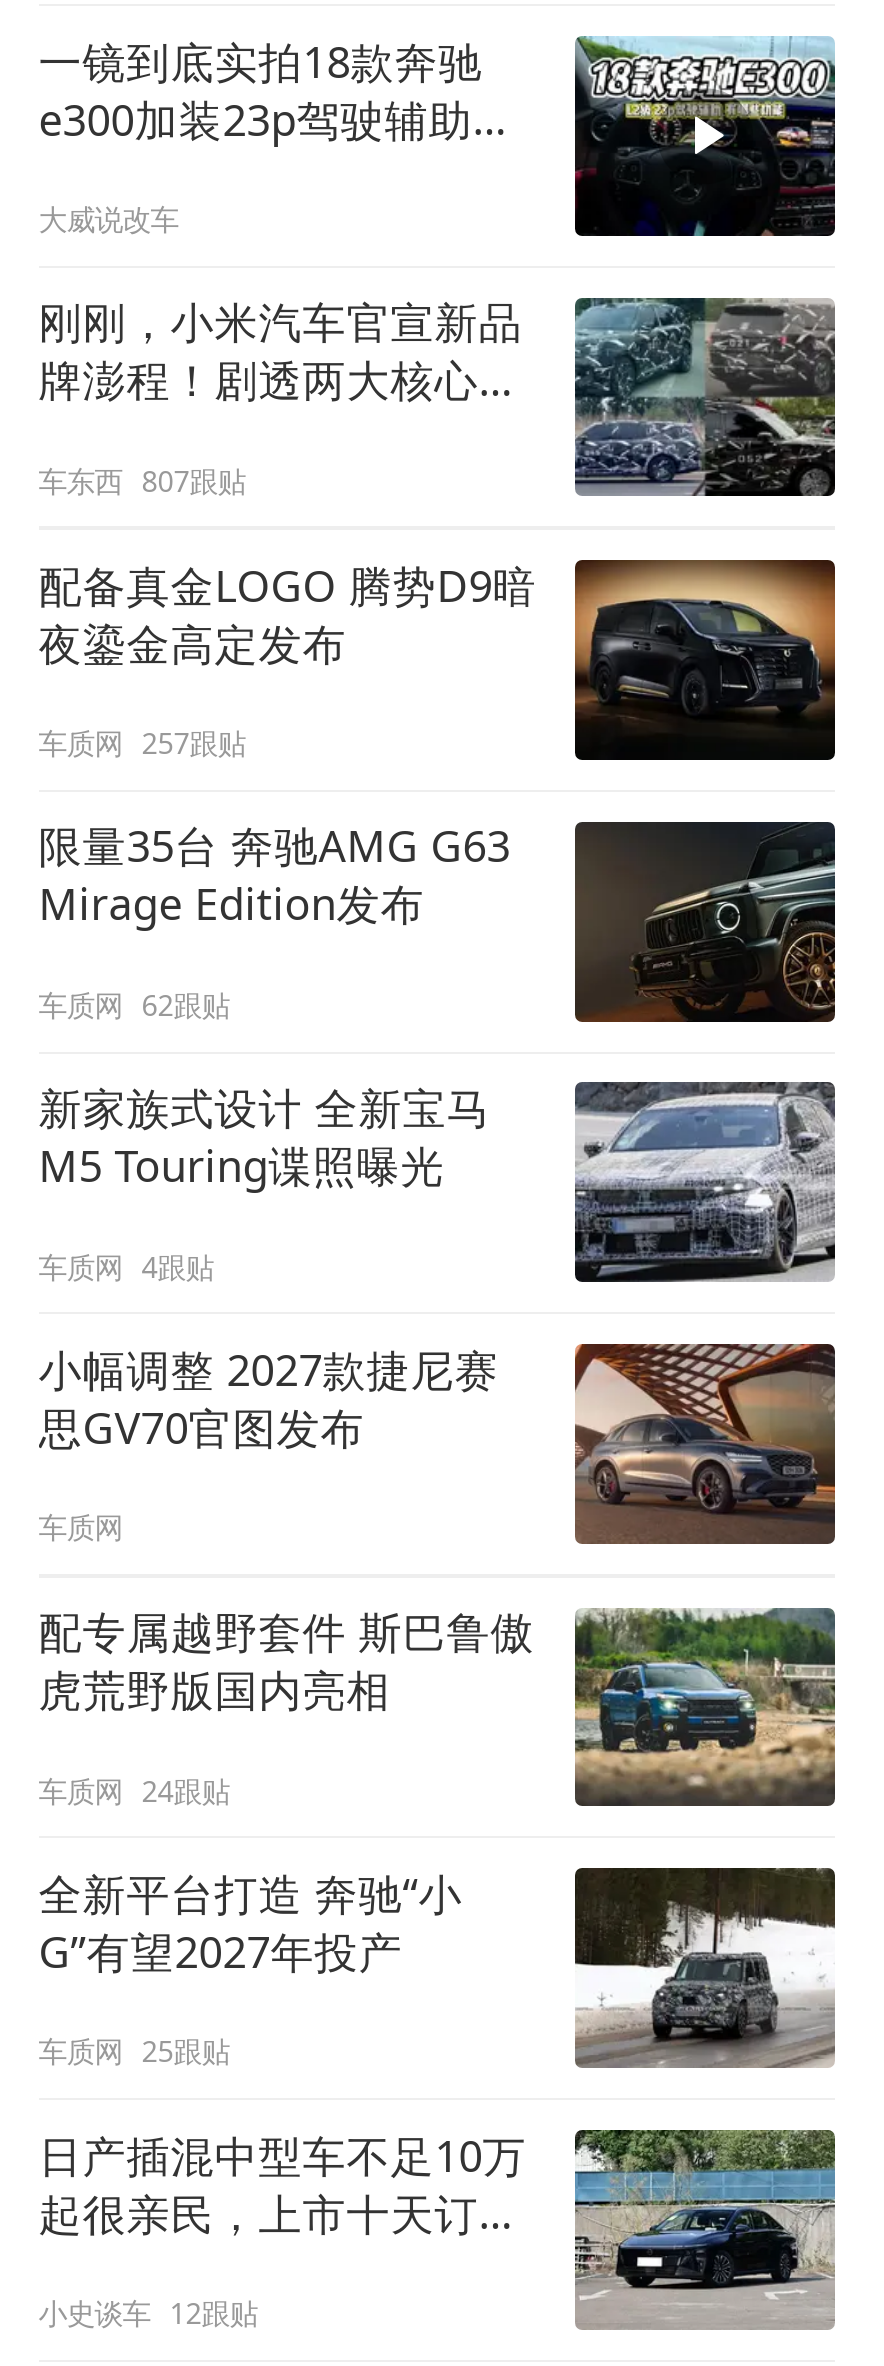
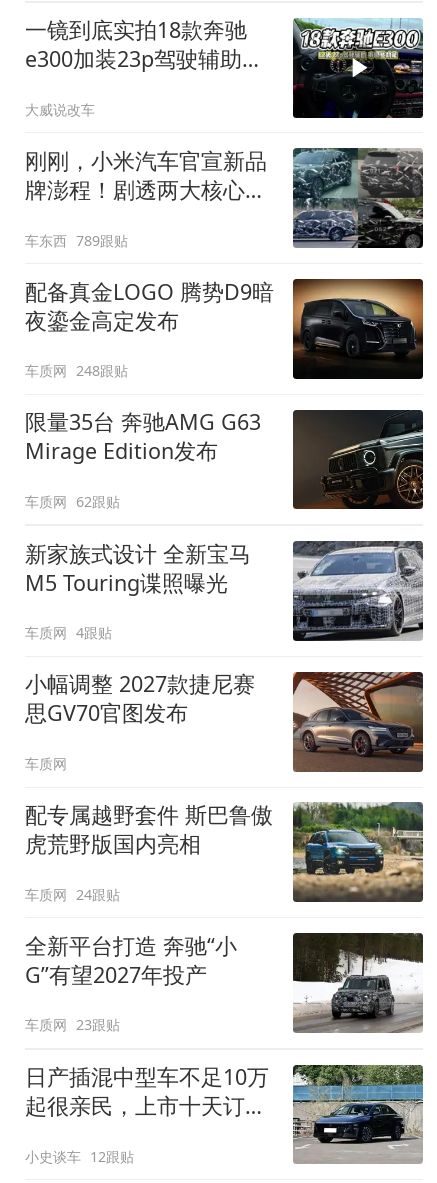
- 车东西 807跟贴
+ 车东西 789跟贴

- 车质网 257跟贴
+ 车质网 248跟贴

- 车质网 25跟贴
+ 车质网 23跟贴
